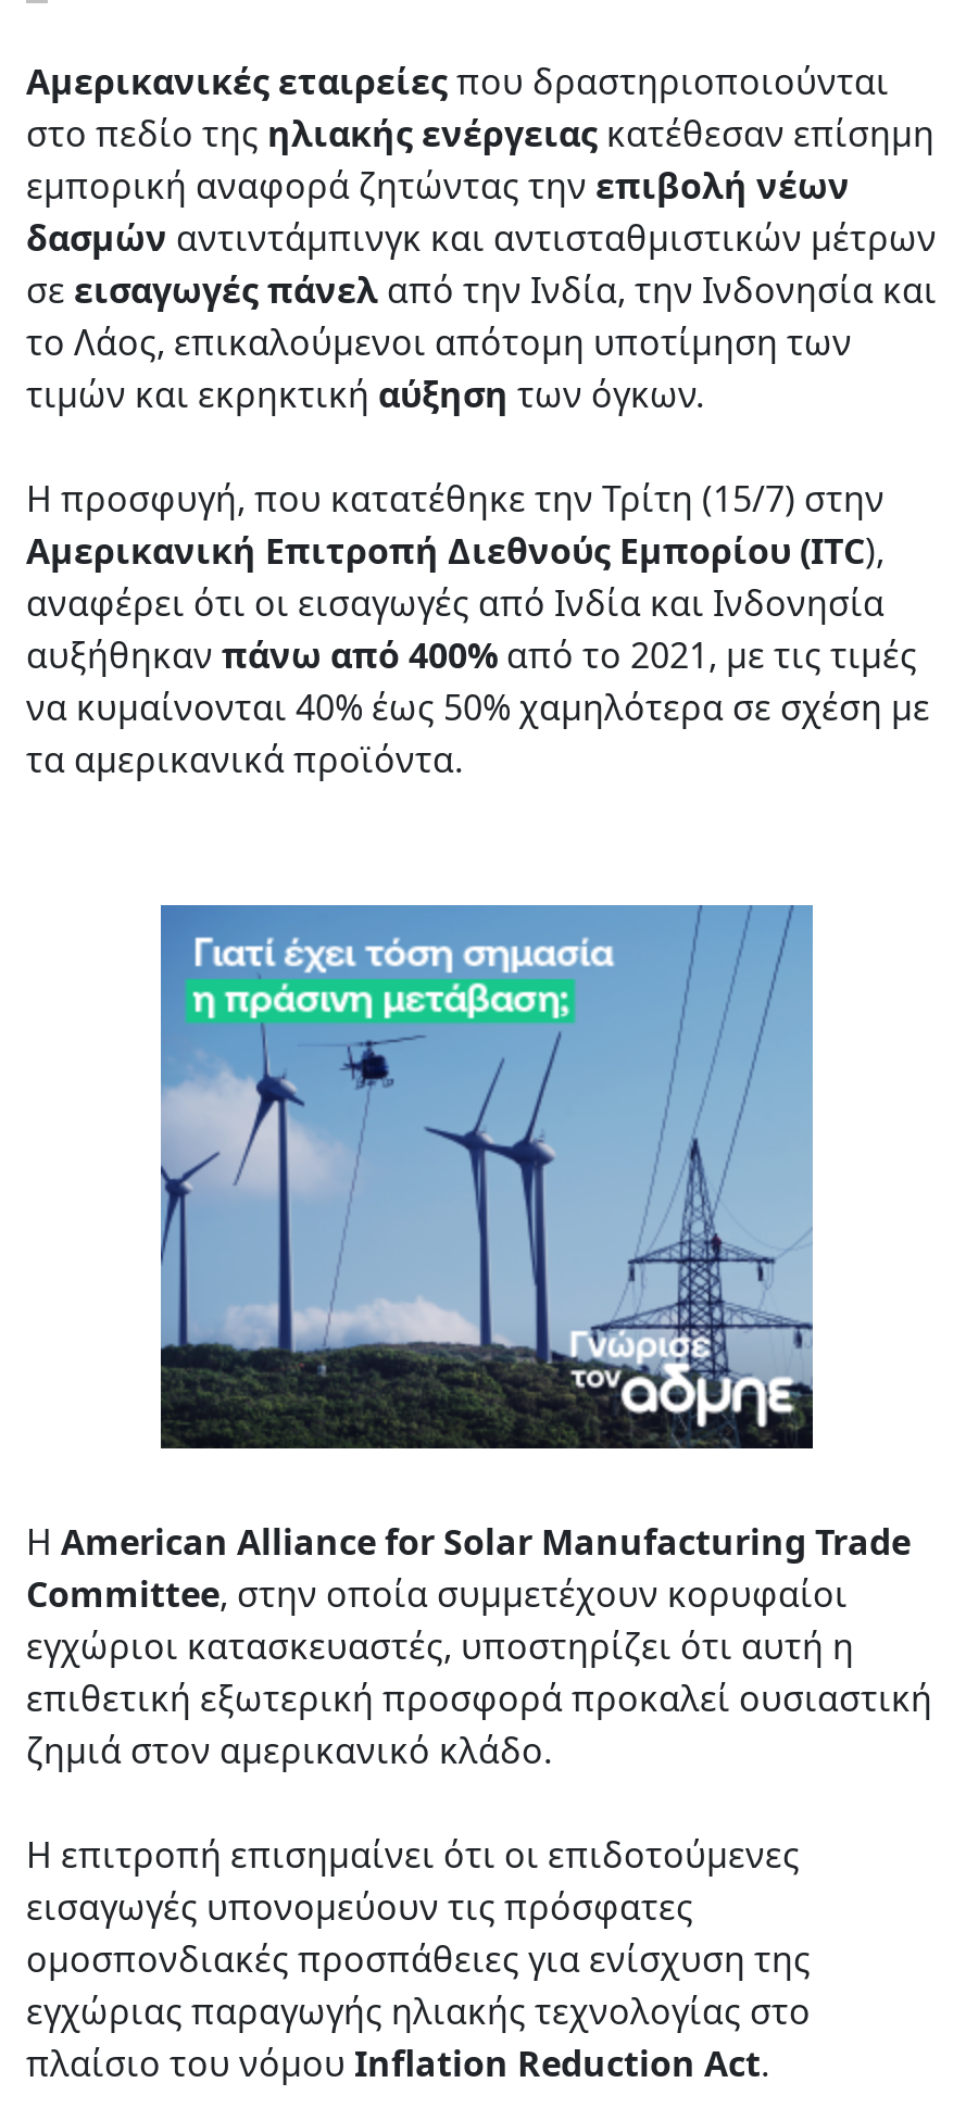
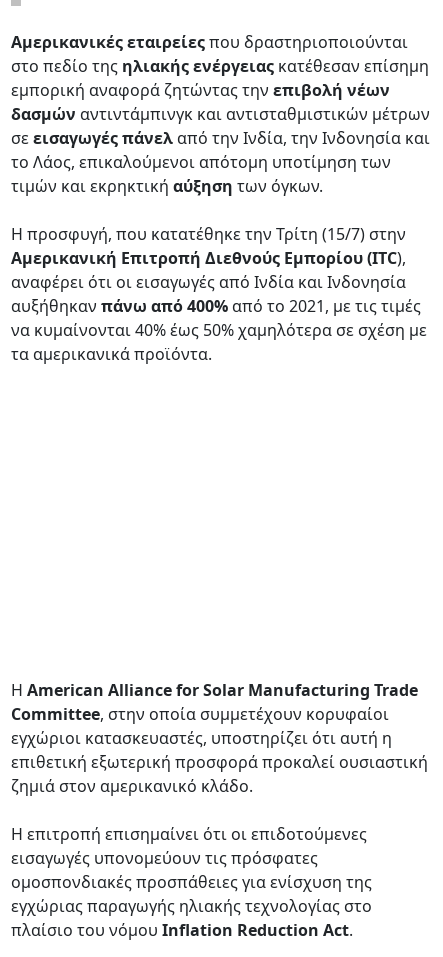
- [image]
